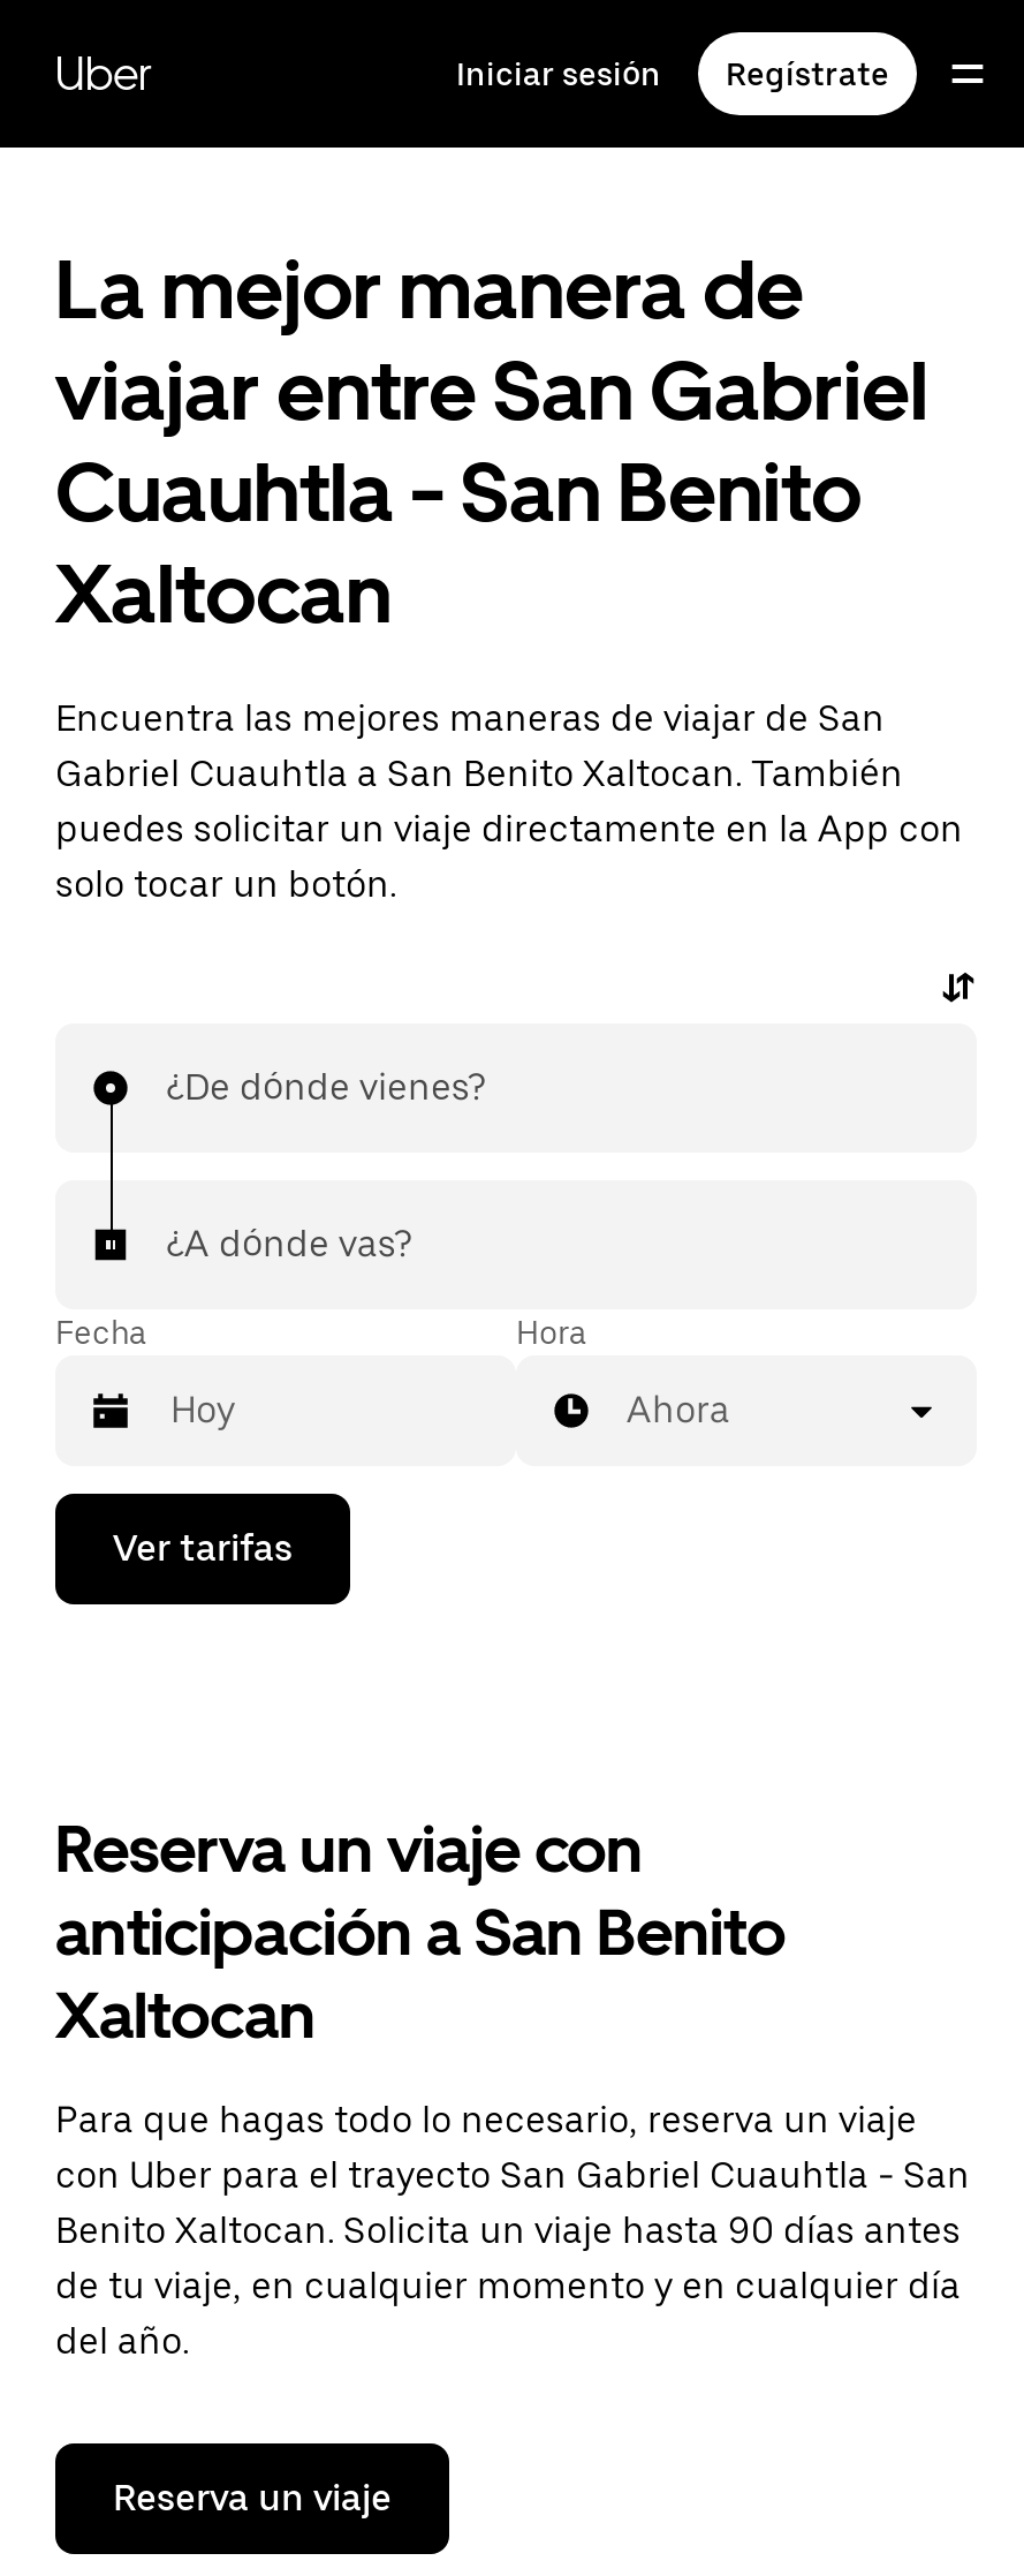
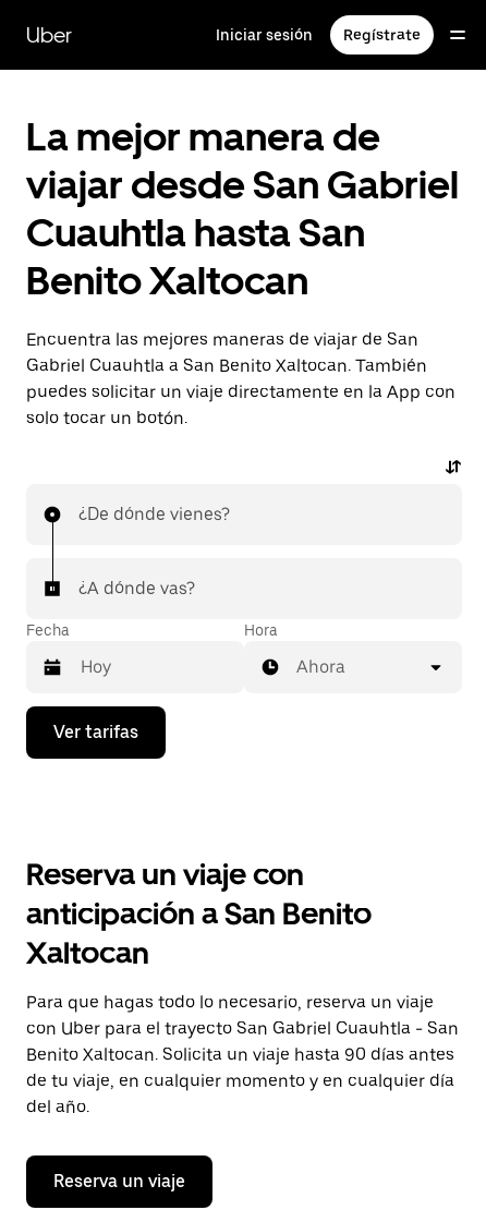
- viajar entre San Gabriel
- Cuauhtla - San Benito
- Xaltocan
+ viajar desde San Gabriel
+ Cuauhtla hasta San
+ Benito Xaltocan
